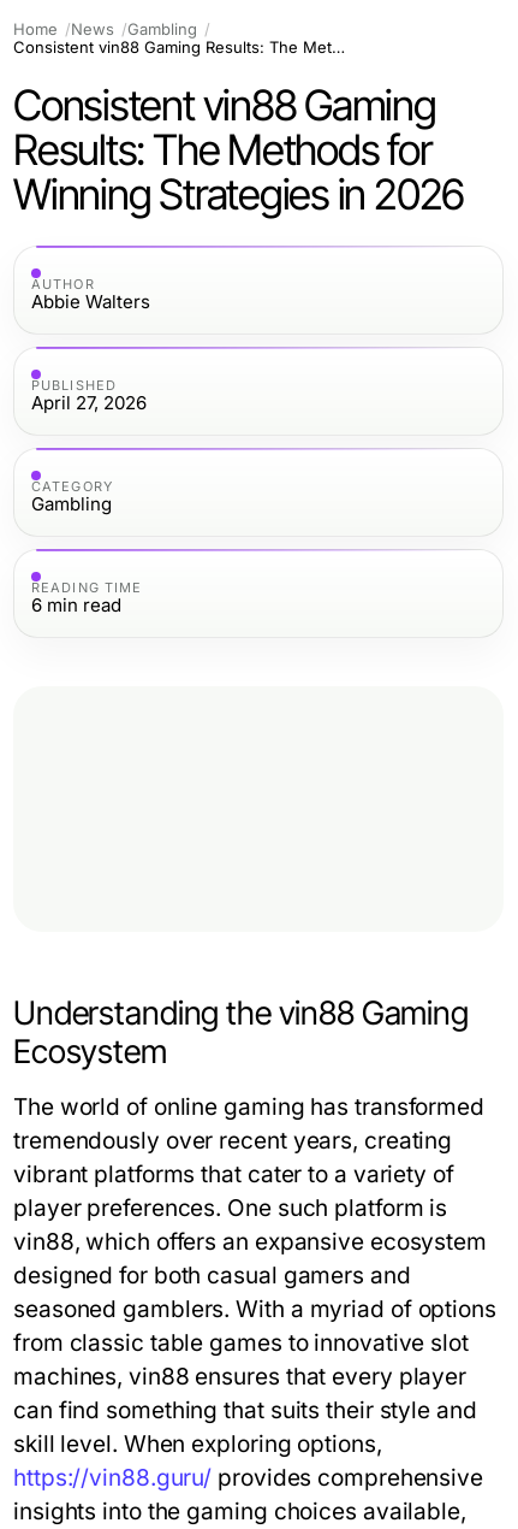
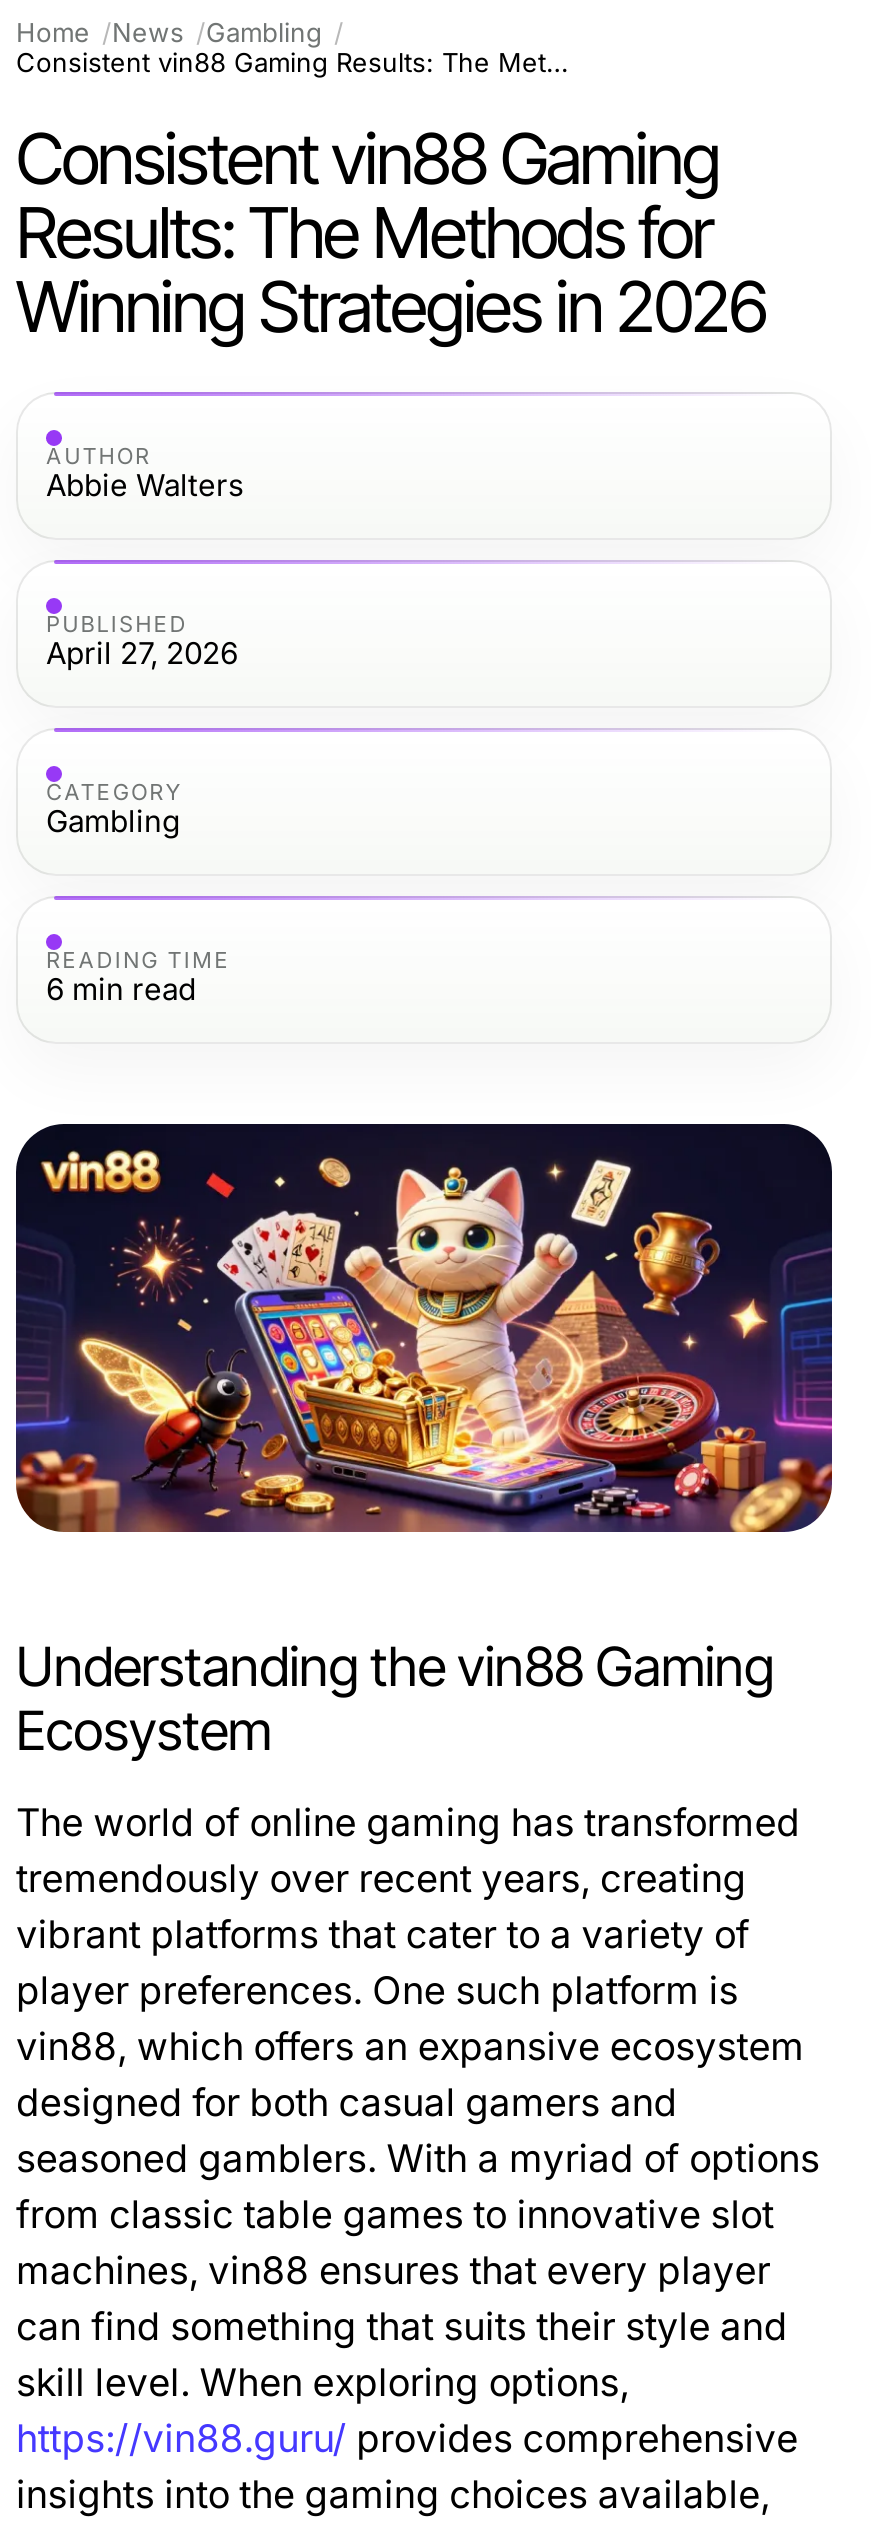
+ [image]
